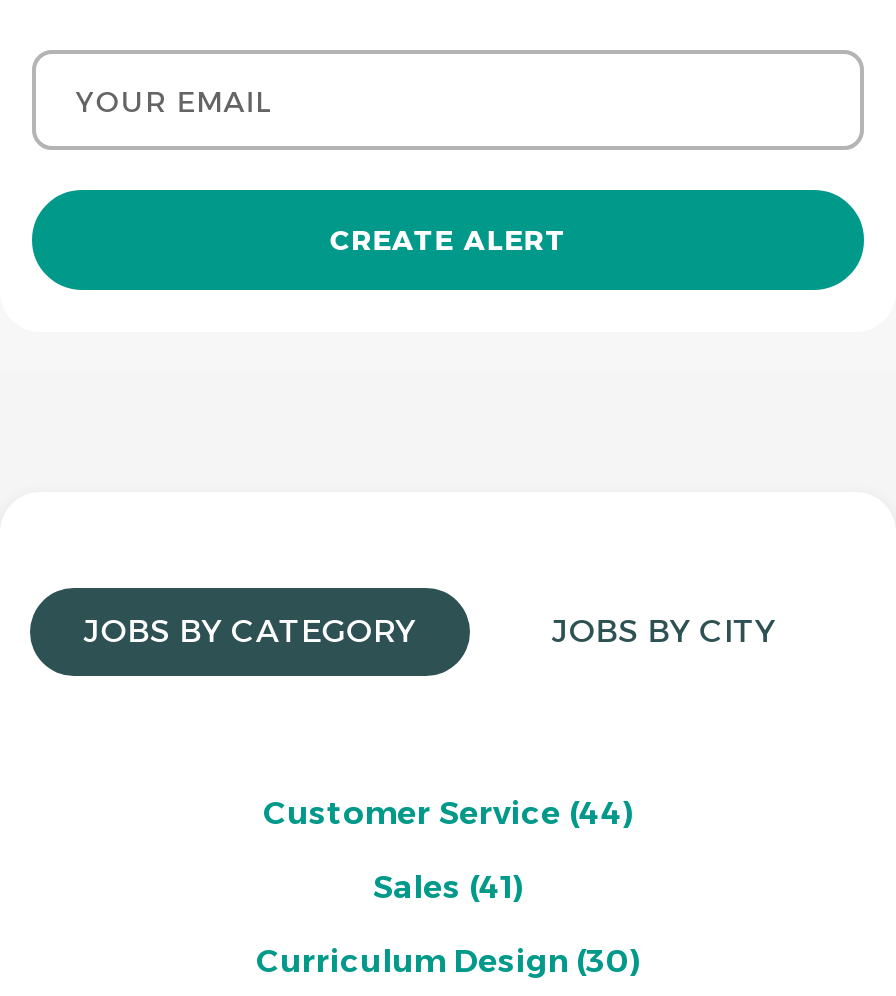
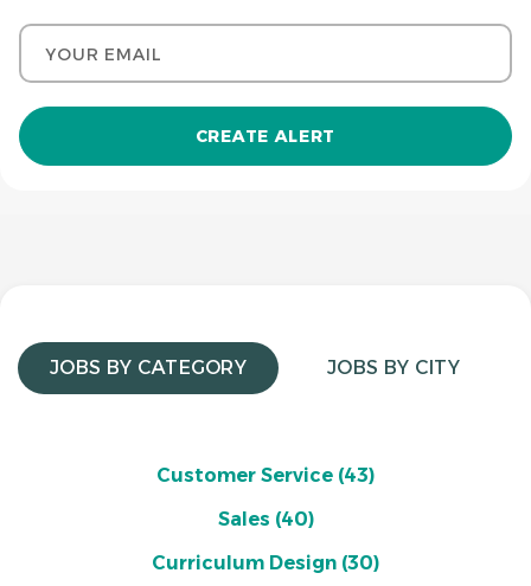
- Customer Service (44)
+ Customer Service (43)

- Sales (41)
+ Sales (40)
